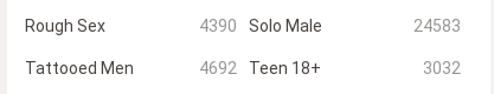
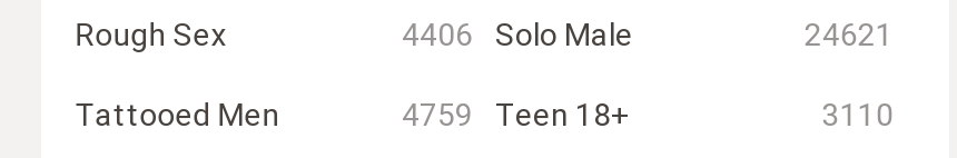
- 4390 Solo Male
+ 4406 Solo Male

- 24583
+ 24621

- 4692 Teen 18+
+ 4759 Teen 18+

- 3032
+ 3110
